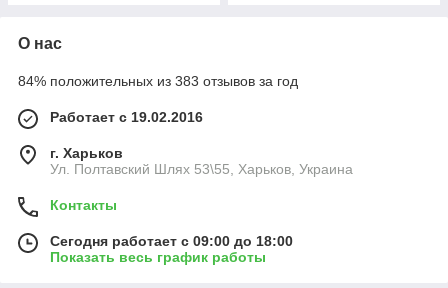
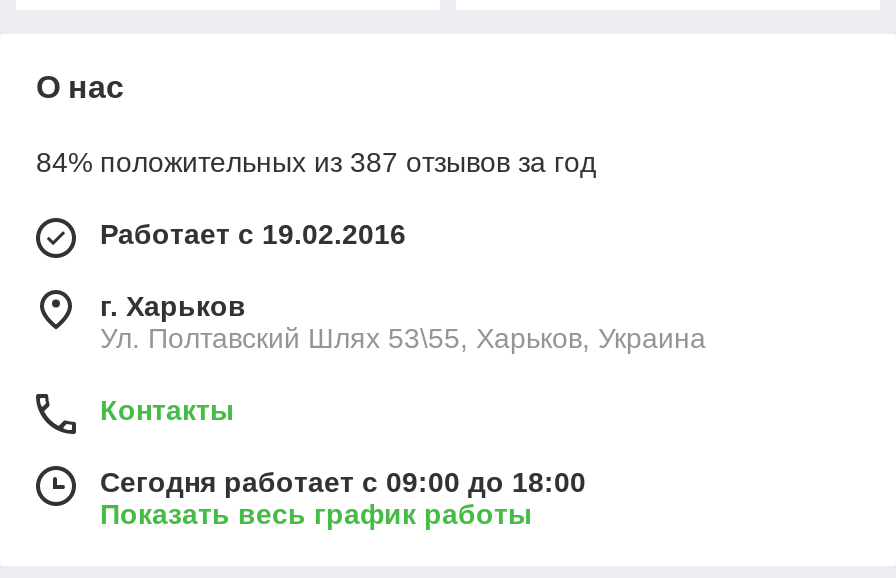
- 84% положительных из 383 отзывов за год
+ 84% положительных из 387 отзывов за год
